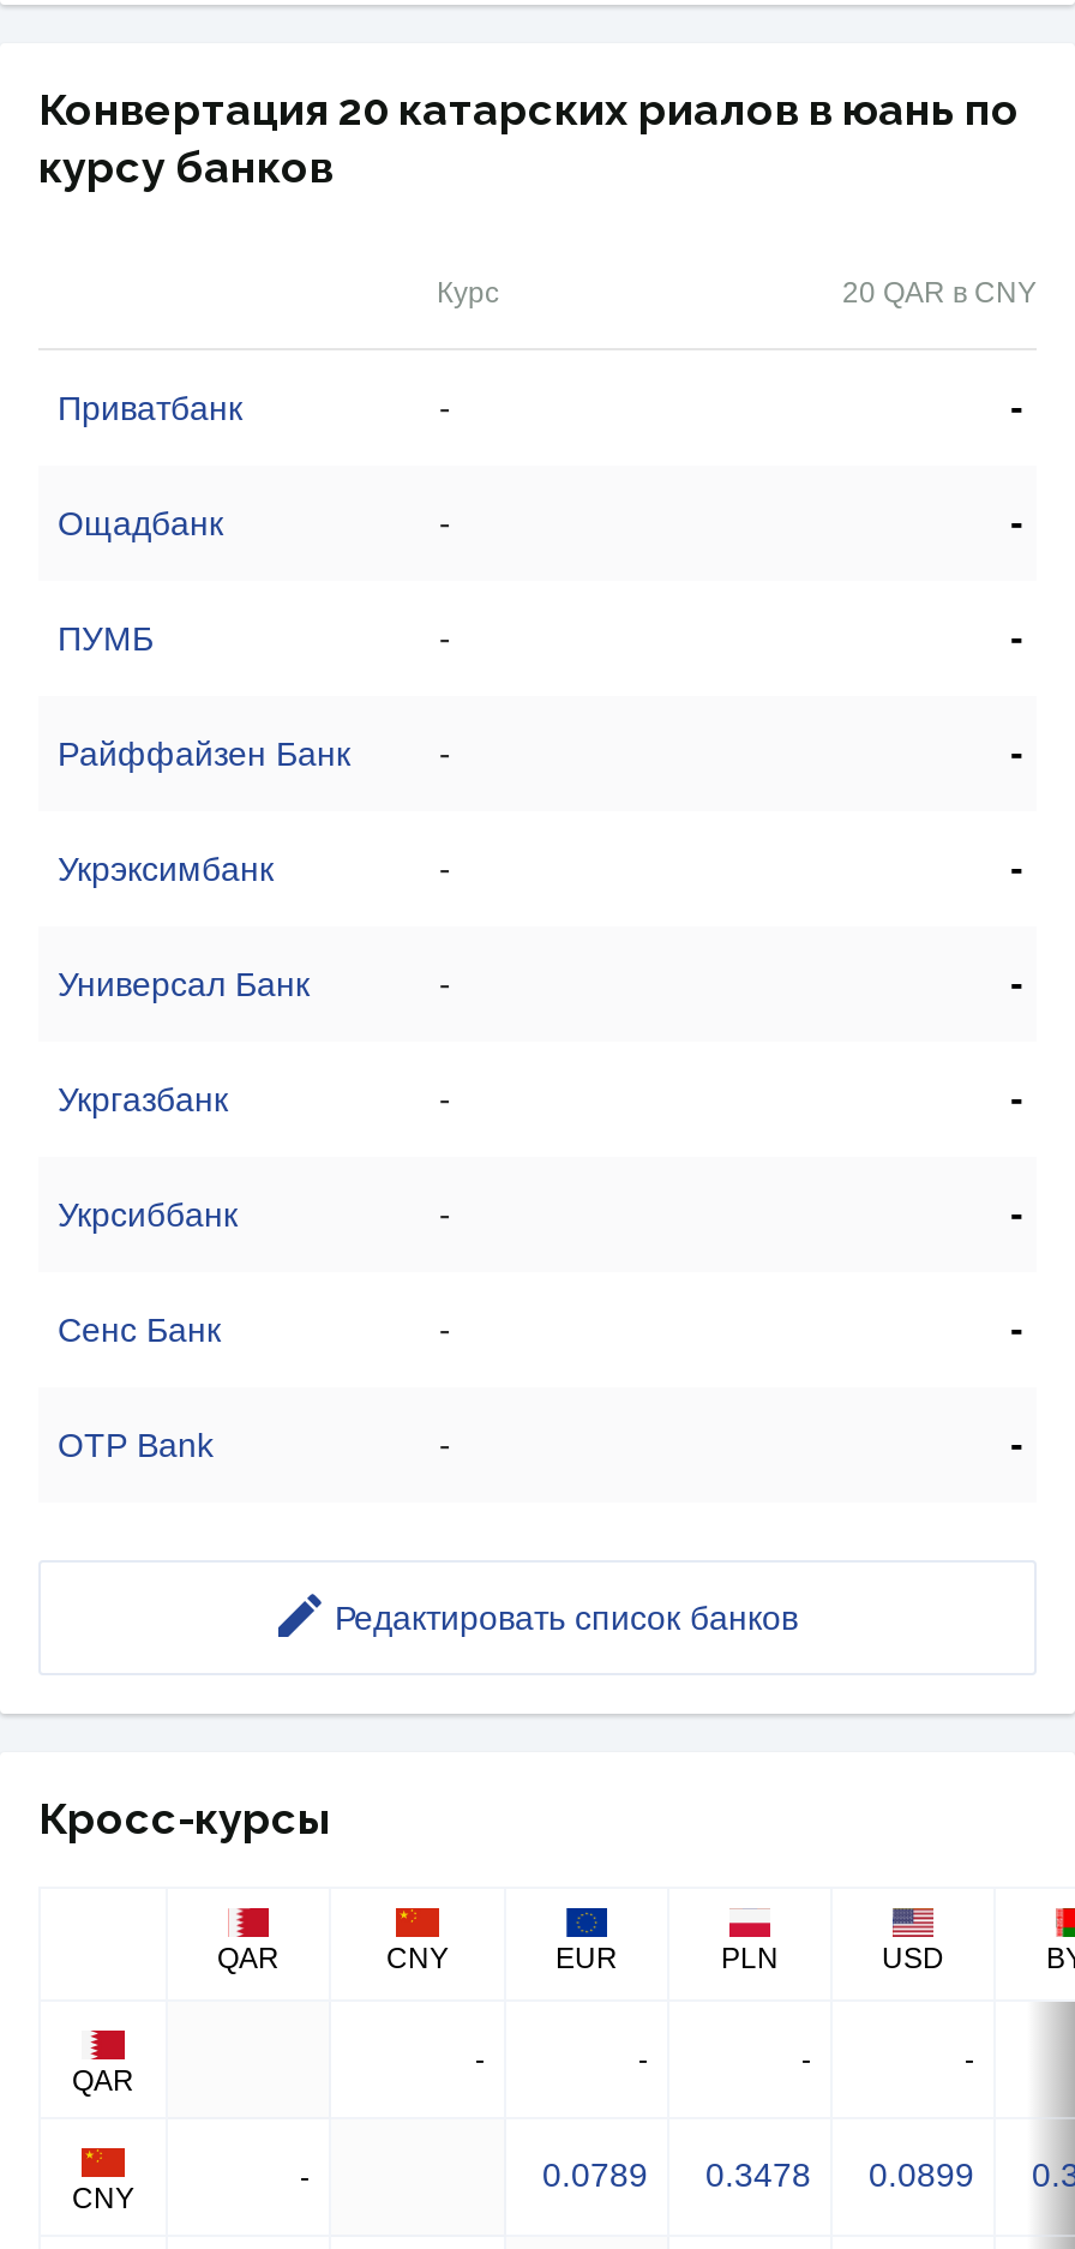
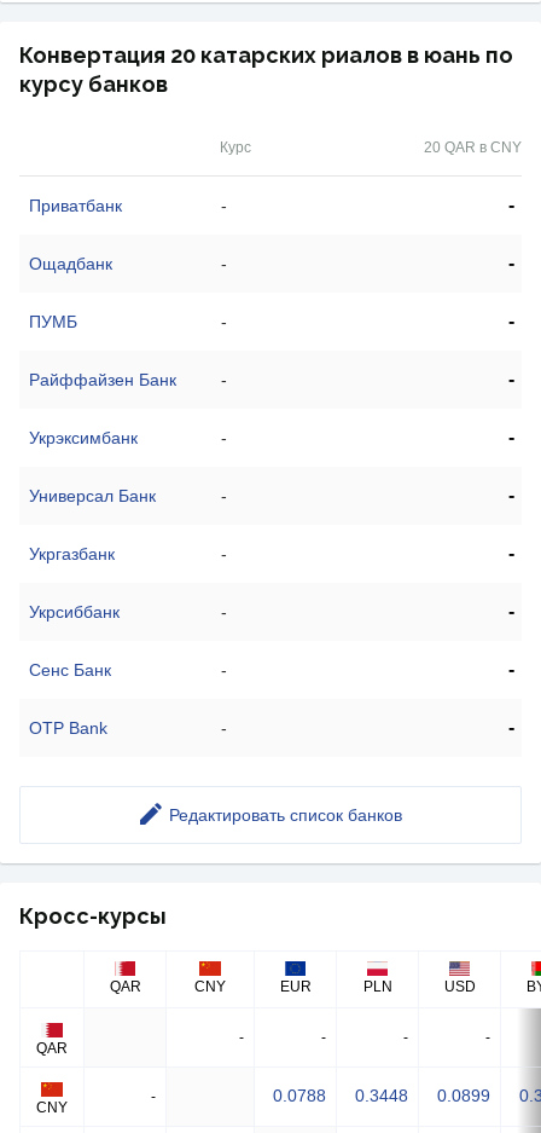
- 0.0789
+ 0.0788

- 0.3478
+ 0.3448
